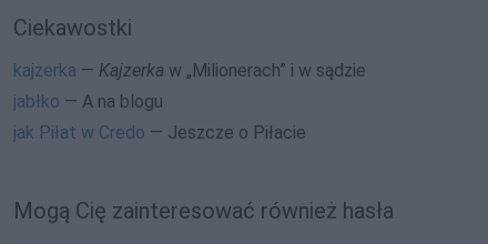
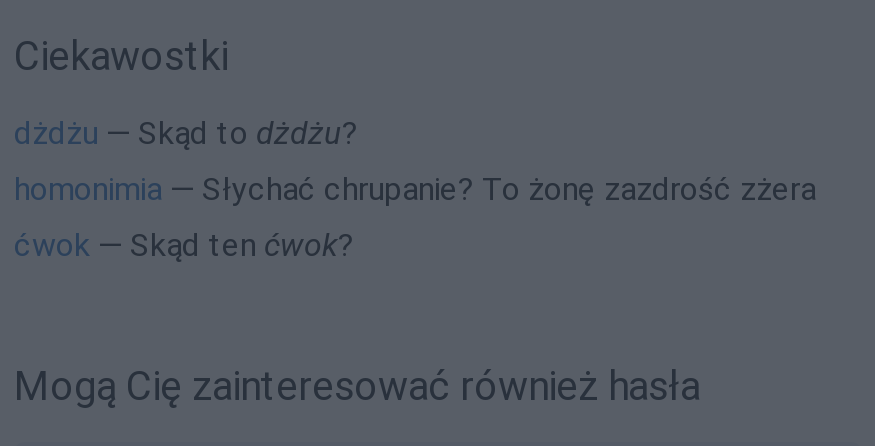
- kajzerka — Kajzerka w „Milionerach” i w sądzie
+ dżdżu — Skąd to dżdżu?

- jabłko — A na blogu
+ homonimia — Słychać chrupanie? To żonę zazdrość zżera

- jak Piłat w Credo — Jeszcze o Piłacie
+ ćwok — Skąd ten ćwok?
